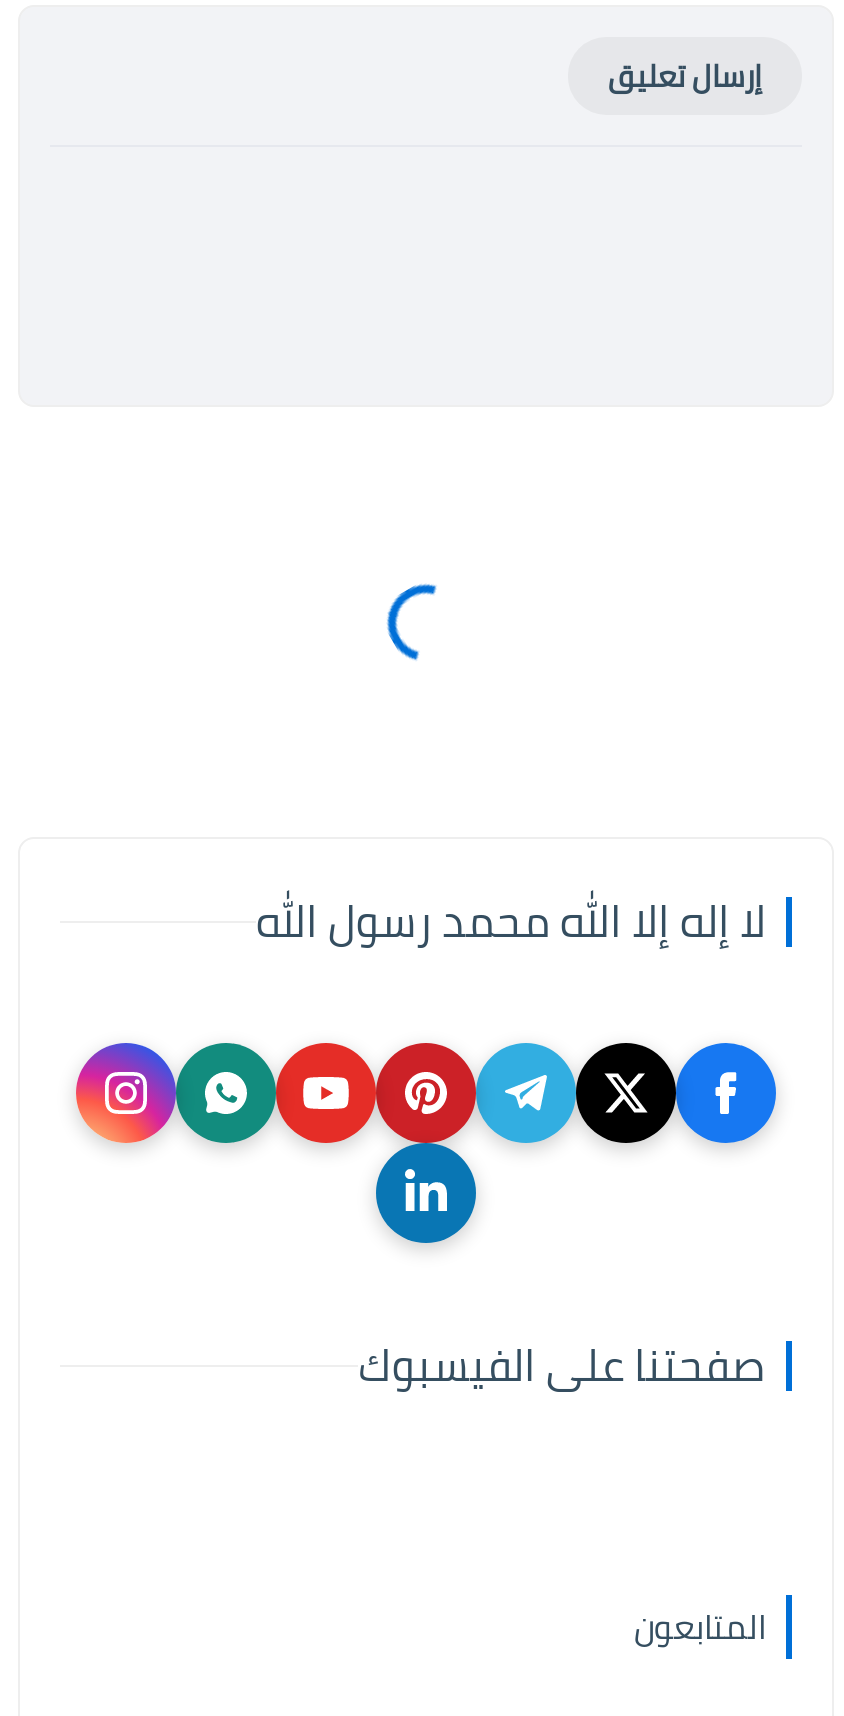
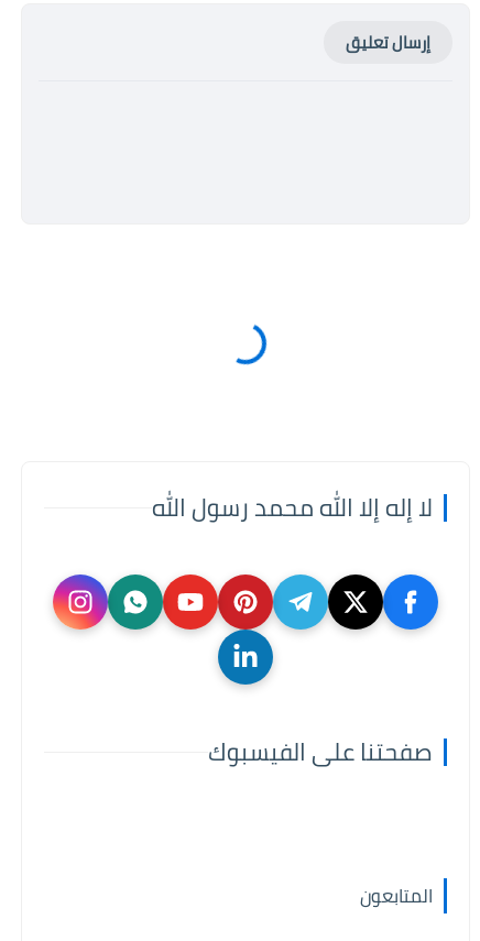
- [image]
+ [image]
